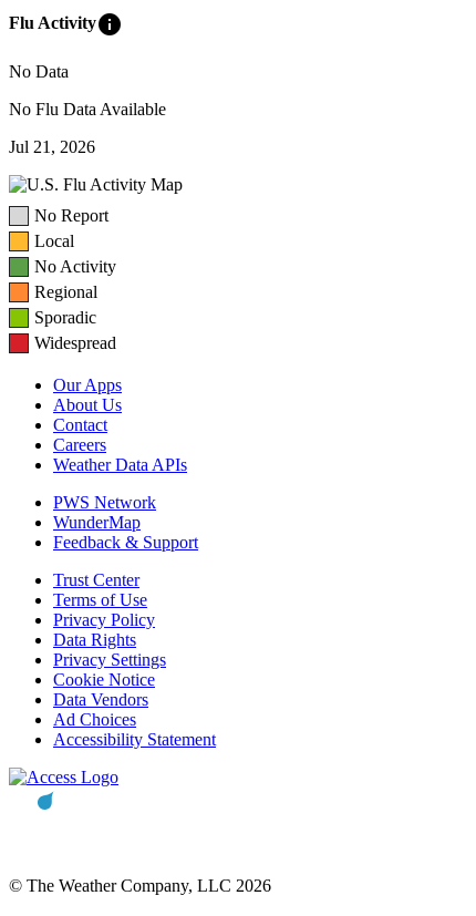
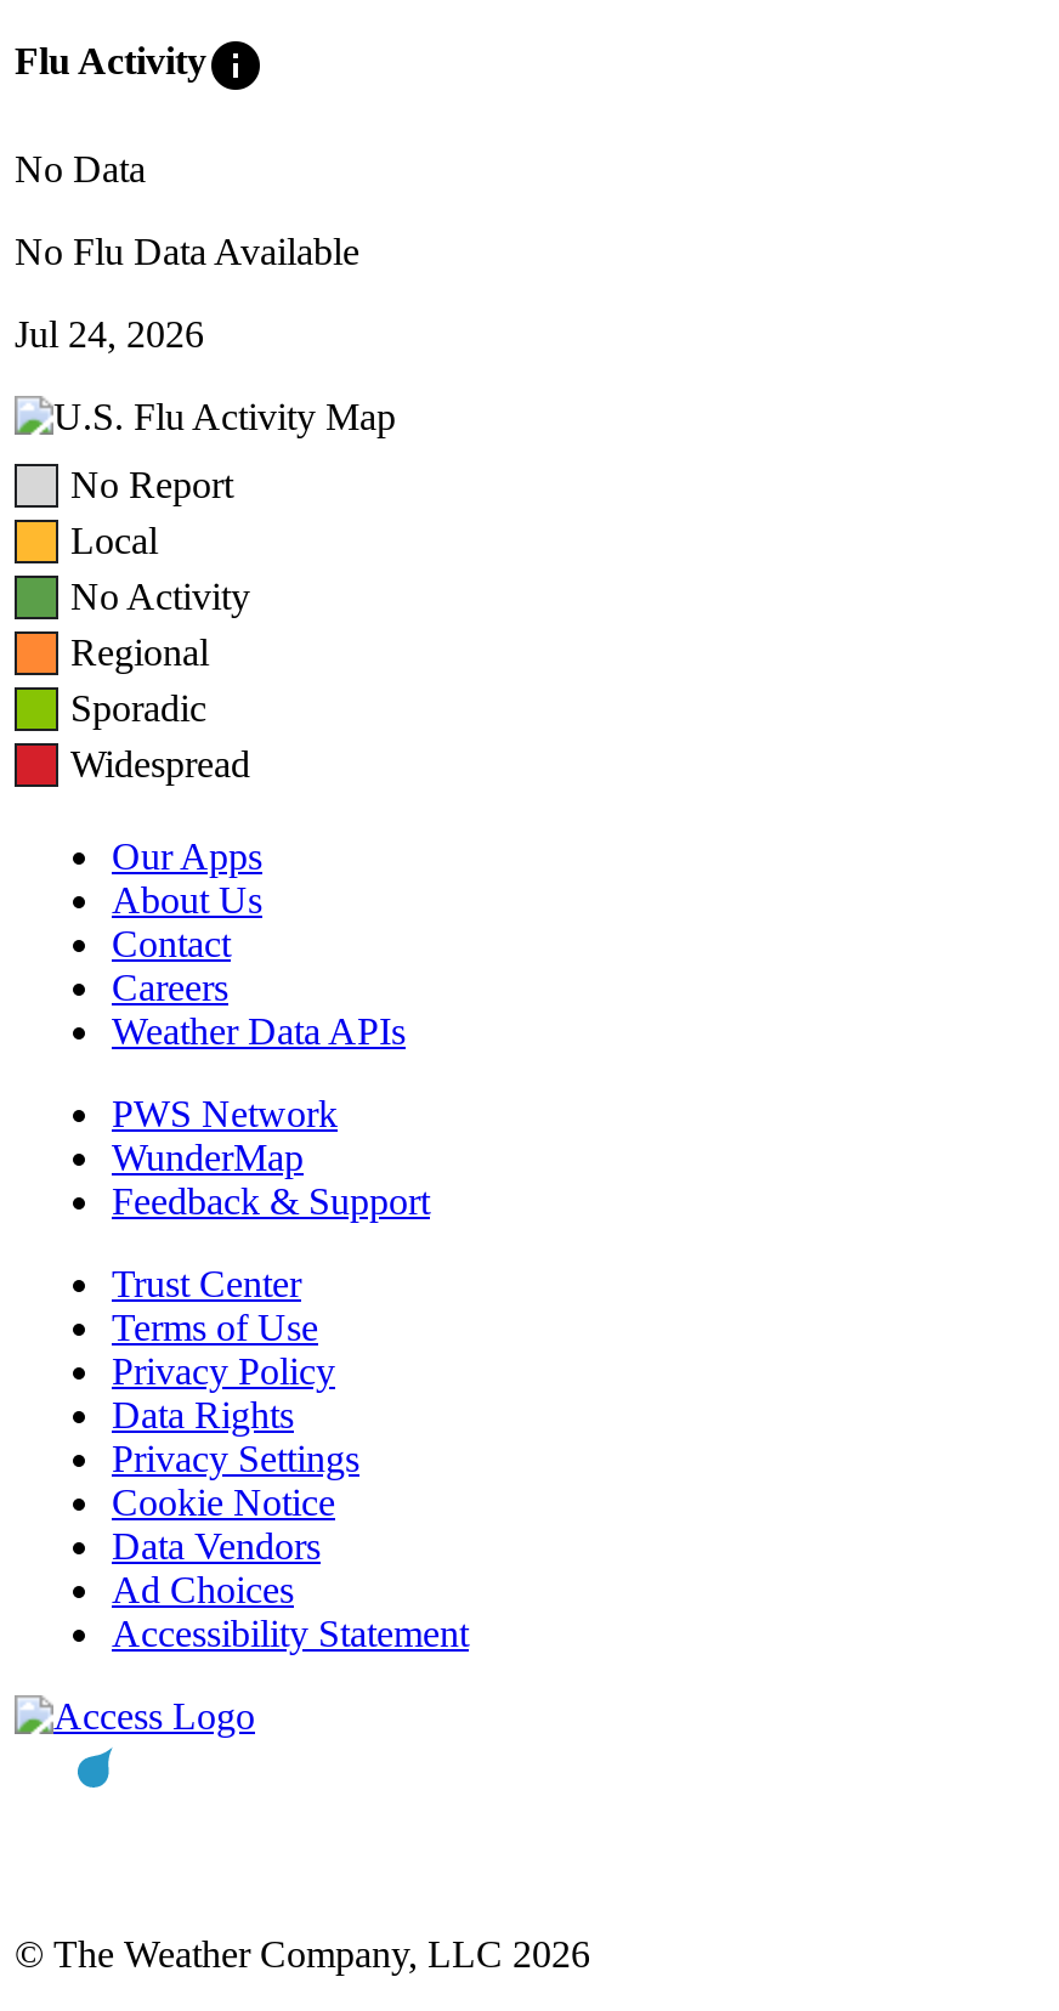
- Jul 21, 2026
+ Jul 24, 2026
